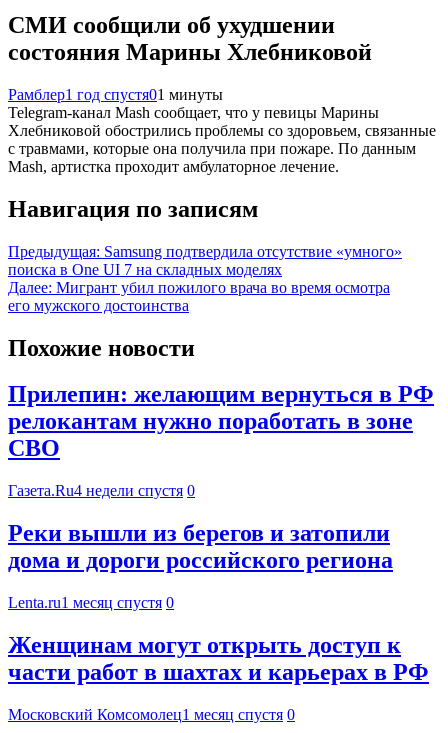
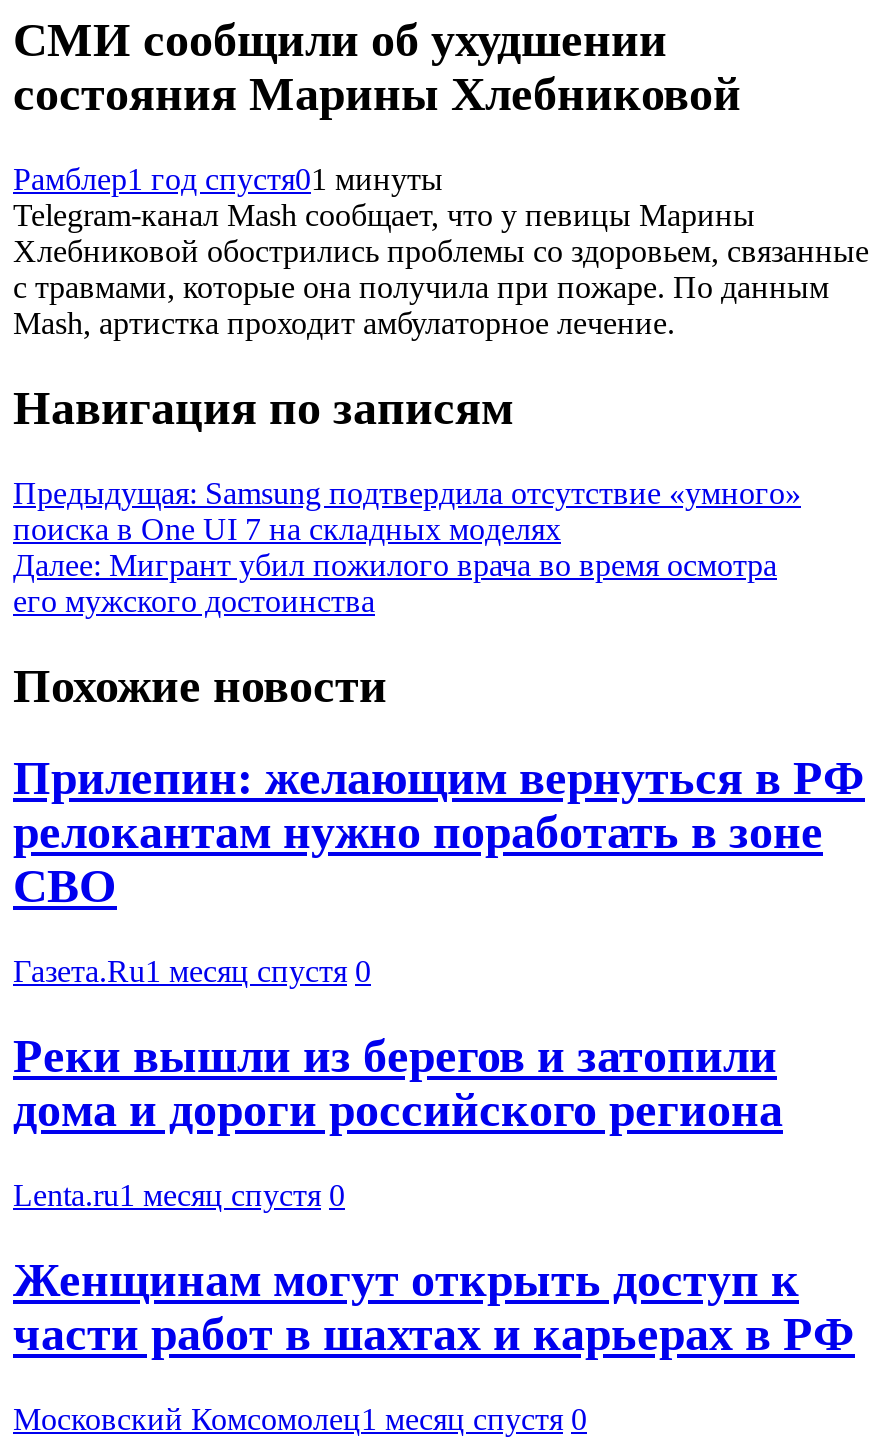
- Газета.Ru4 недели спустя 0
+ Газета.Ru1 месяц спустя 0
